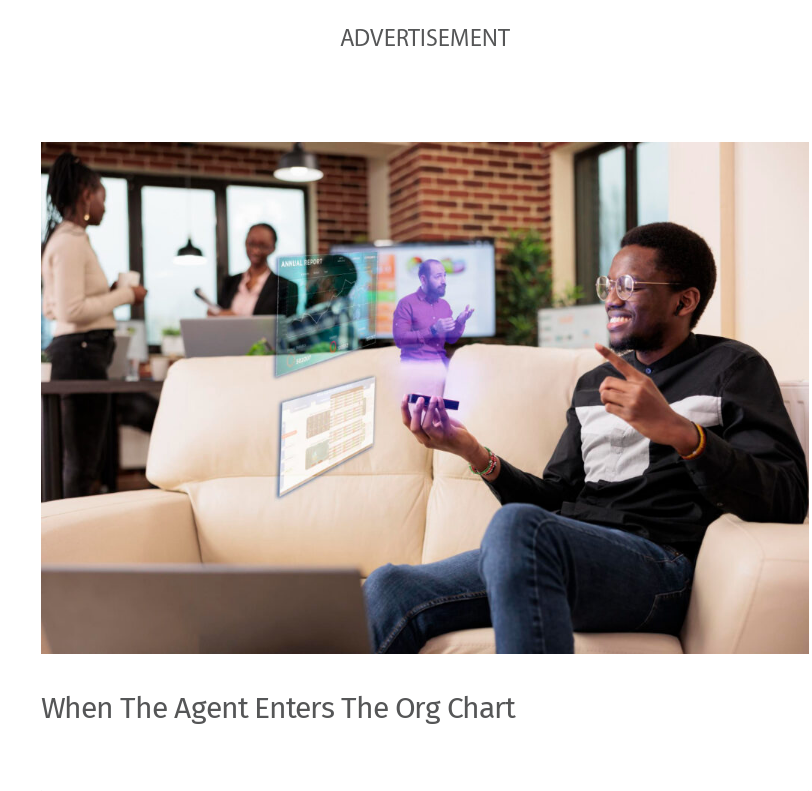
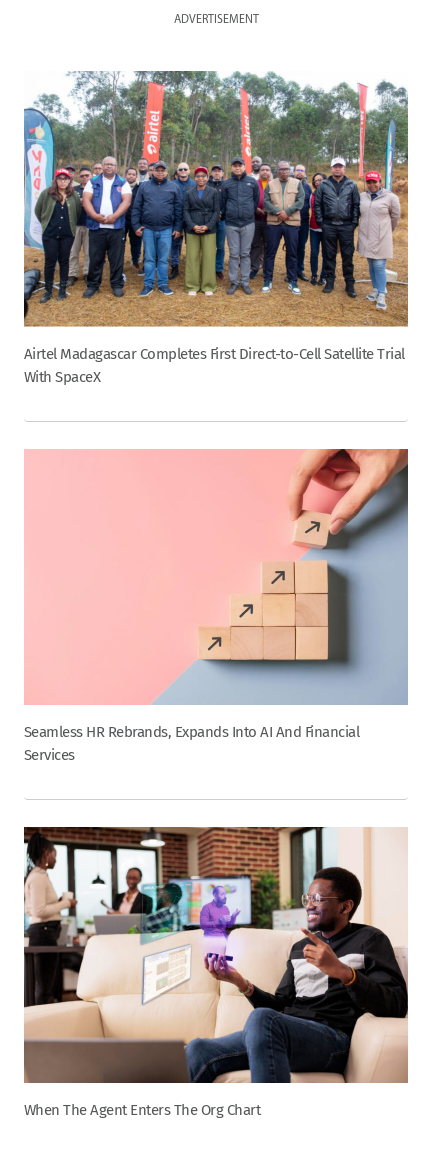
+ [image]
+ Airtel Madagascar Completes First Direct-to-Cell Satellite Trial
+ With SpaceX

+ [image]
+ Seamless HR Rebrands, Expands Into AI And Financial
+ Services
